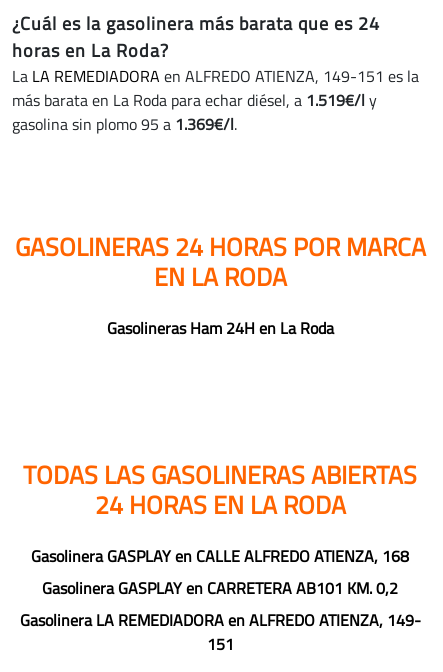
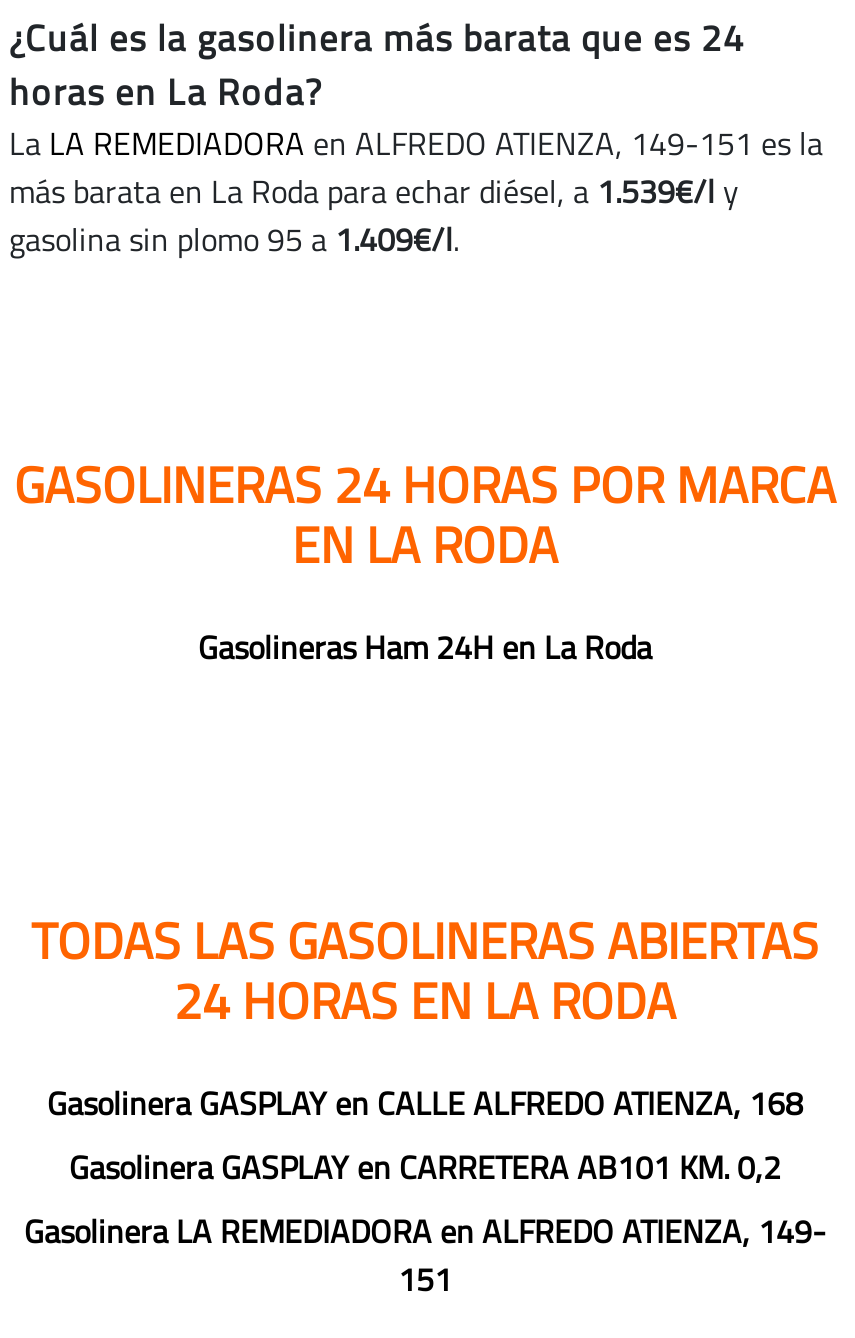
- más barata en La Roda para echar diésel, a 1.519€/l y
+ más barata en La Roda para echar diésel, a 1.539€/l y

- gasolina sin plomo 95 a 1.369€/l.
+ gasolina sin plomo 95 a 1.409€/l.
